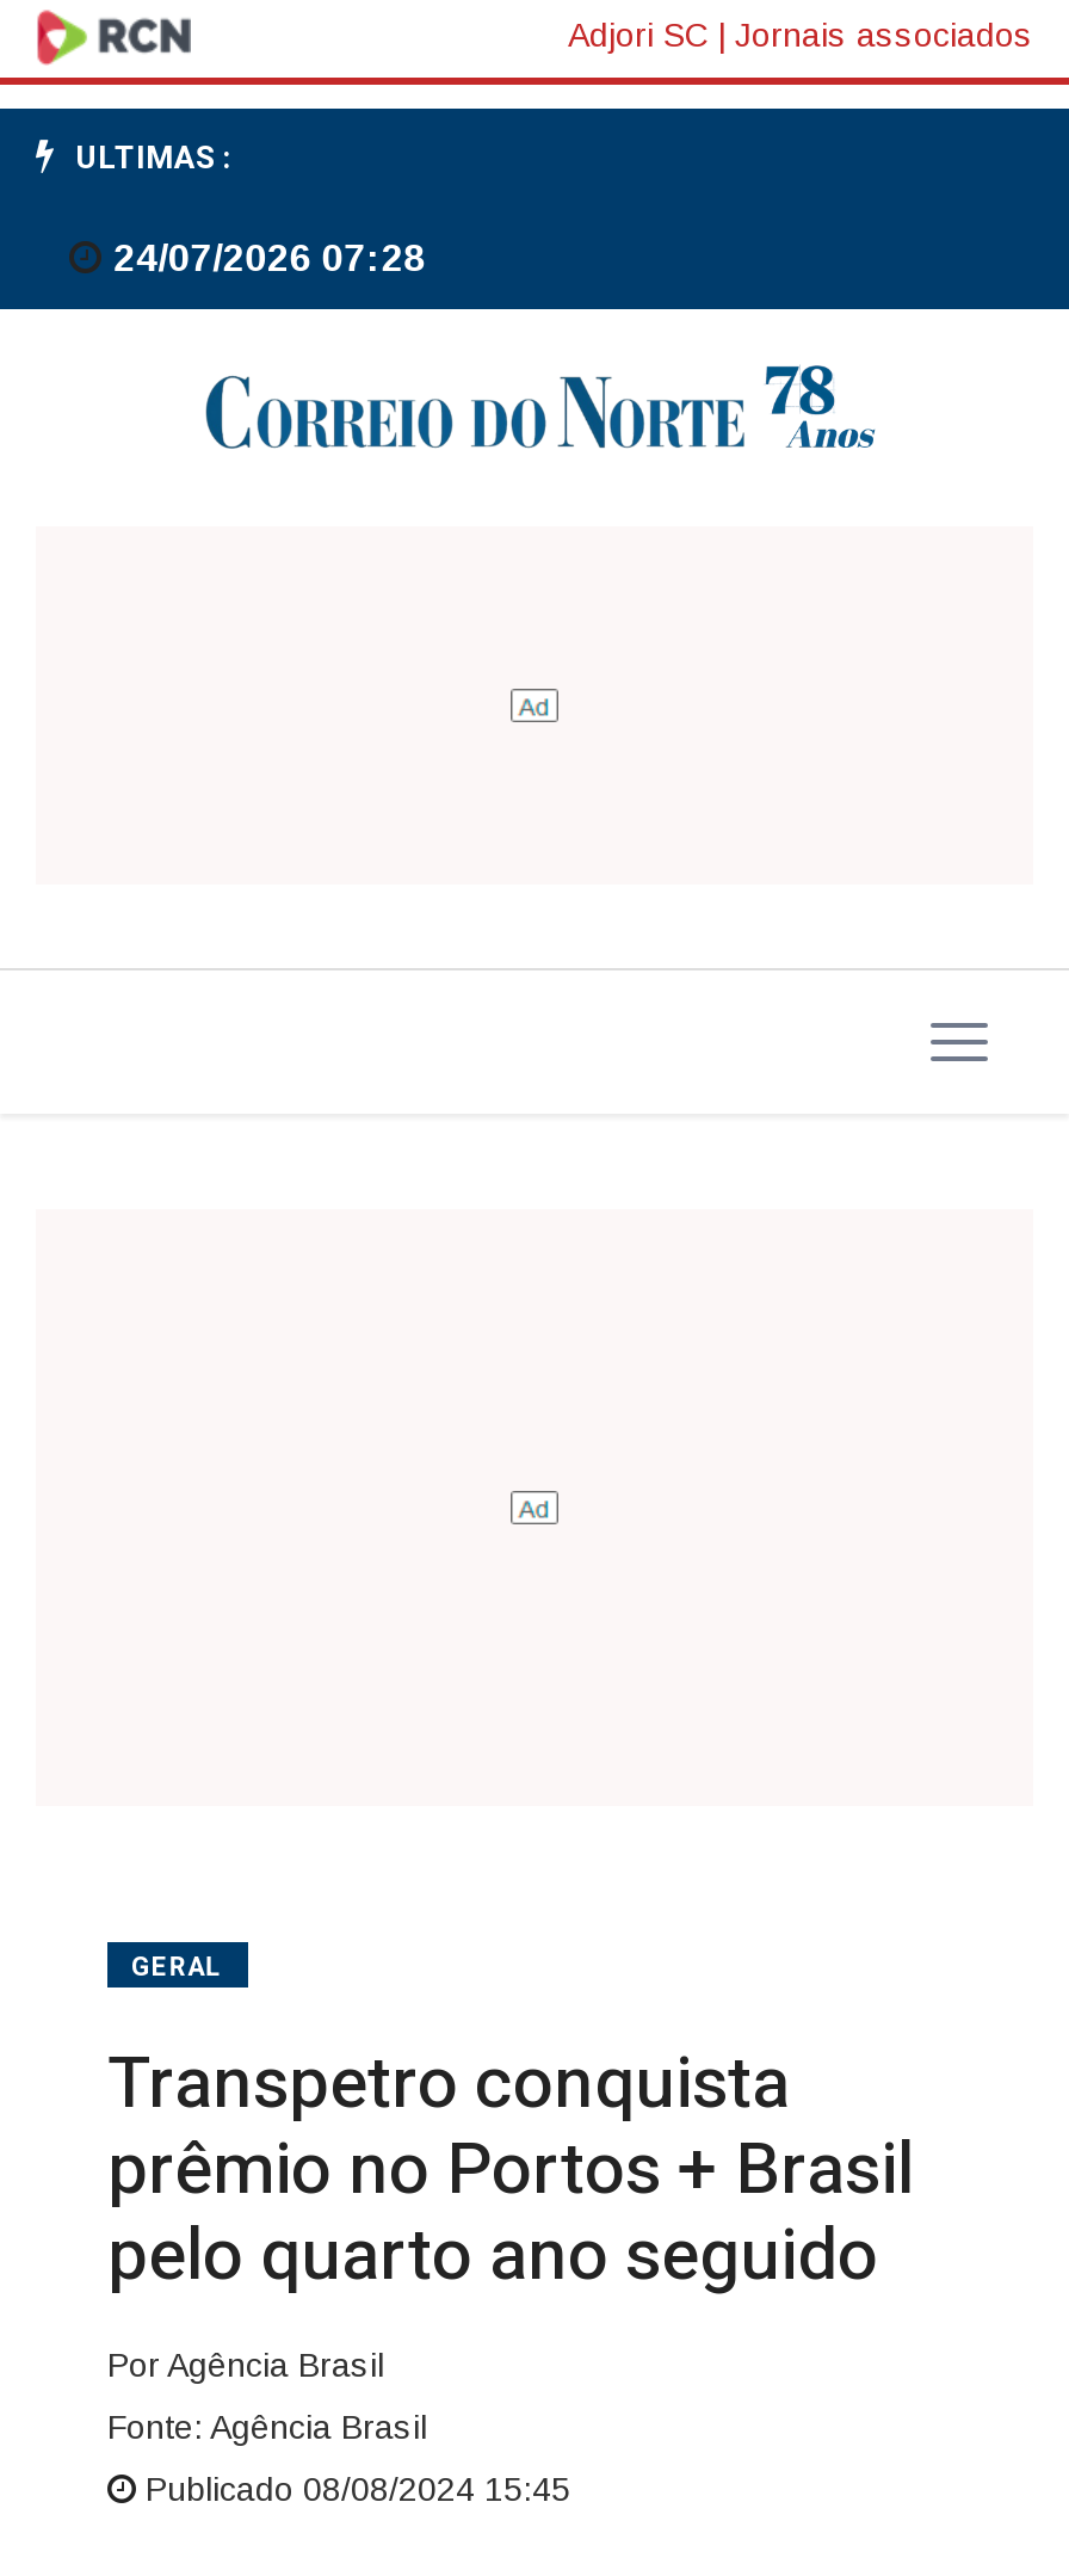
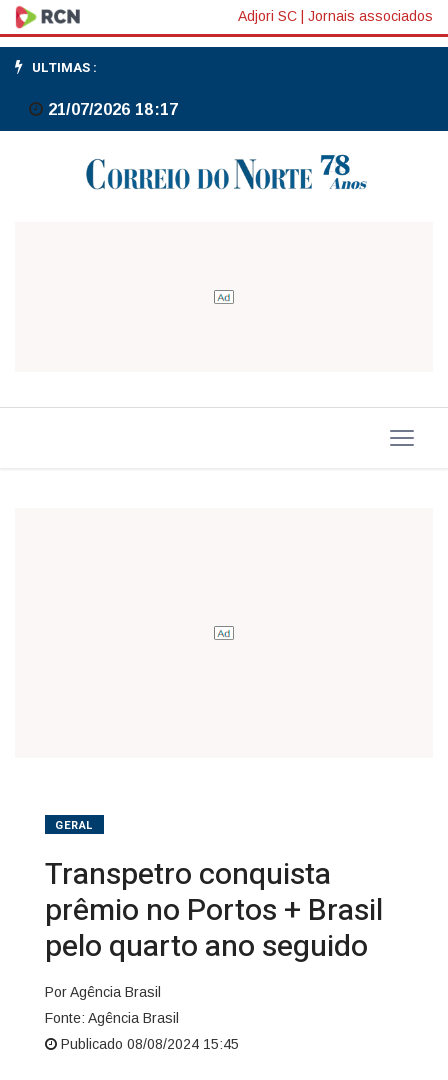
- 24/07/2026 07:28
+ 21/07/2026 18:17
